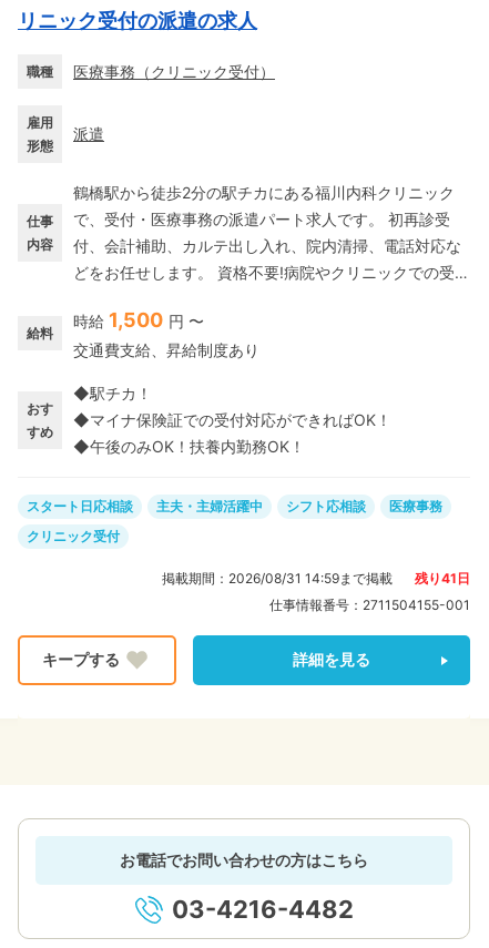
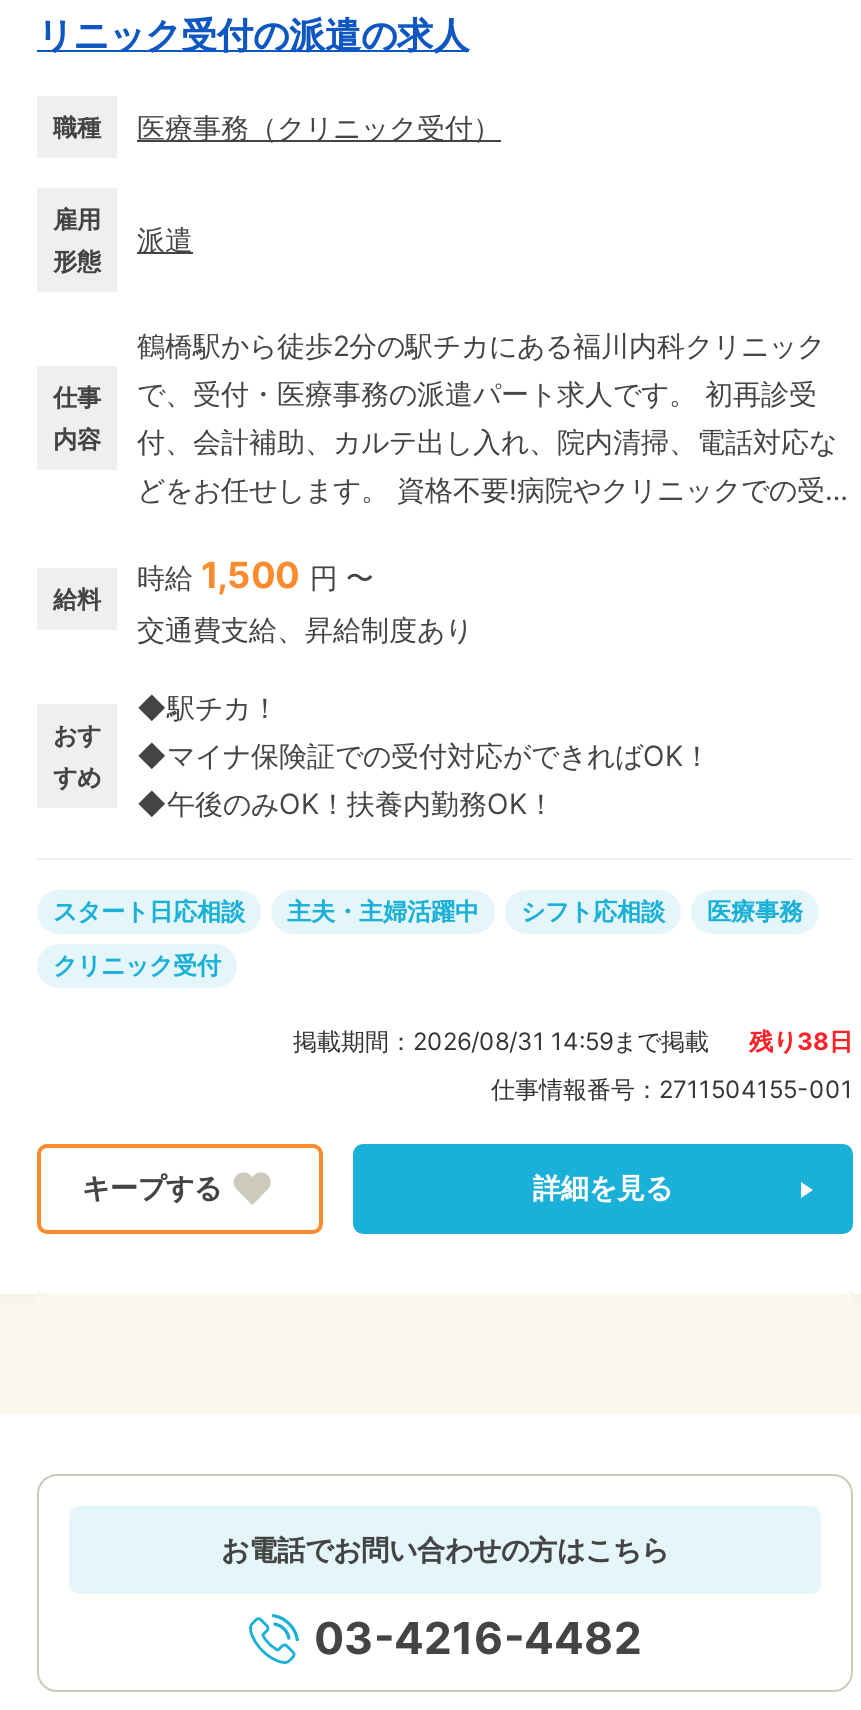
- 掲載期間：2026/08/31 14:59まで掲載 残り41日
+ 掲載期間：2026/08/31 14:59まで掲載 残り38日
